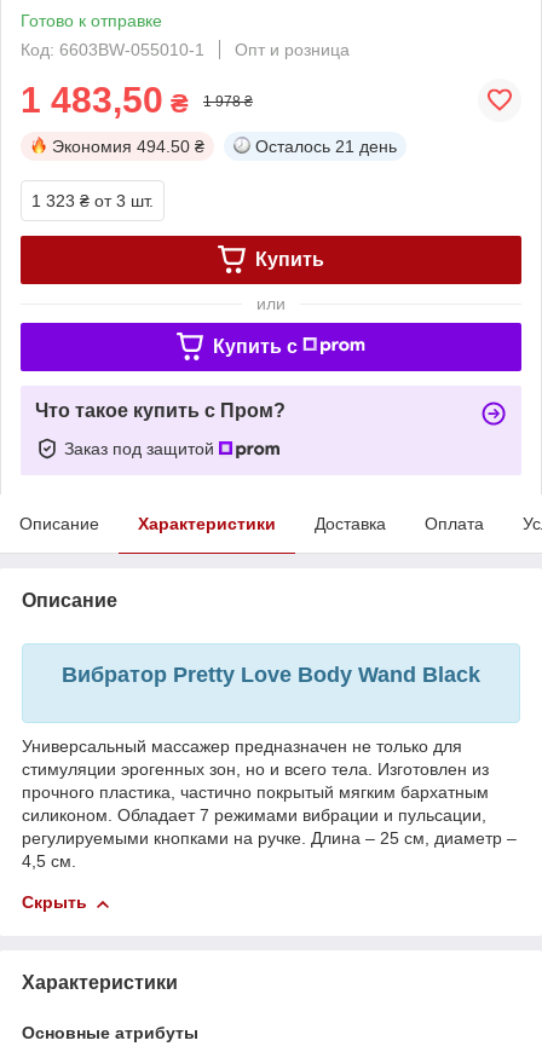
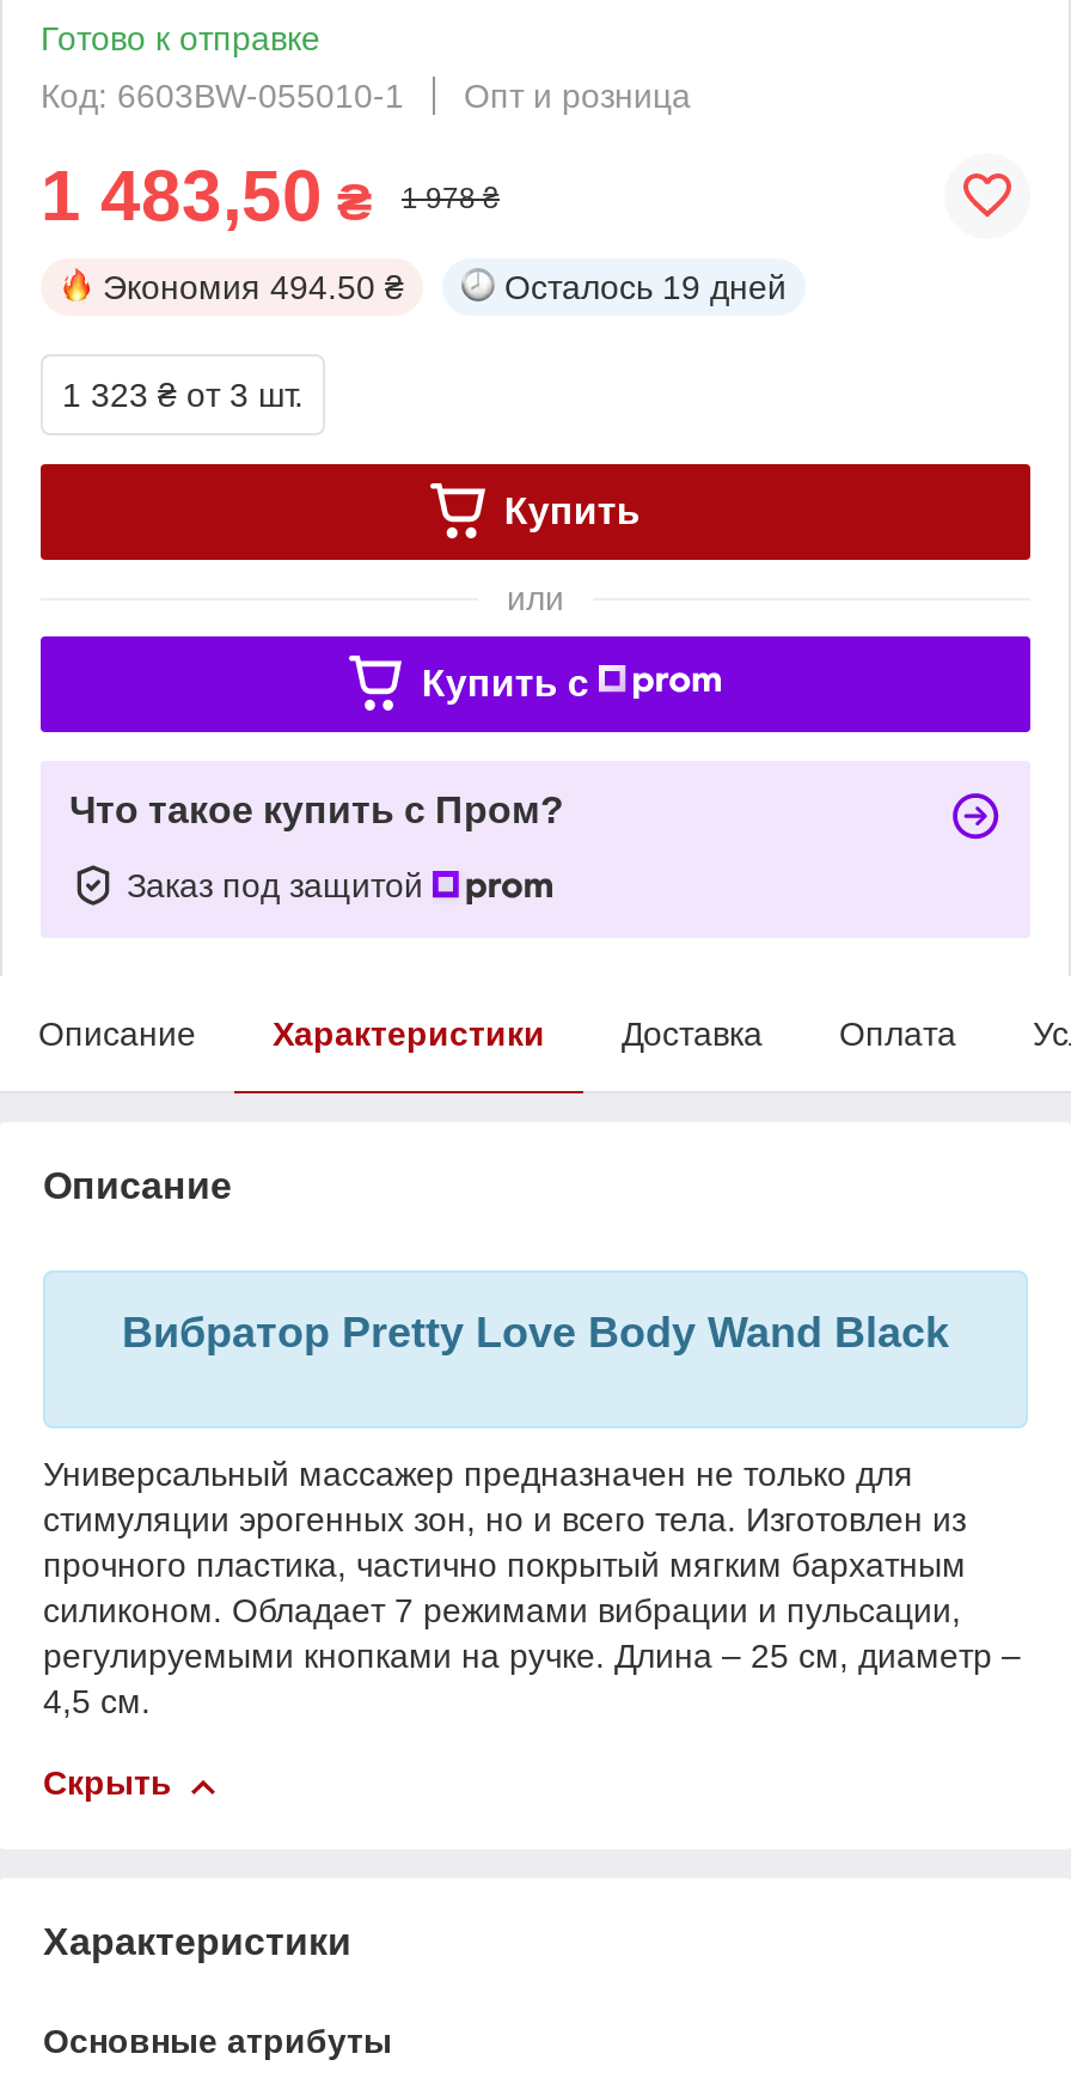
- Осталось 21 день
+ Осталось 19 дней
